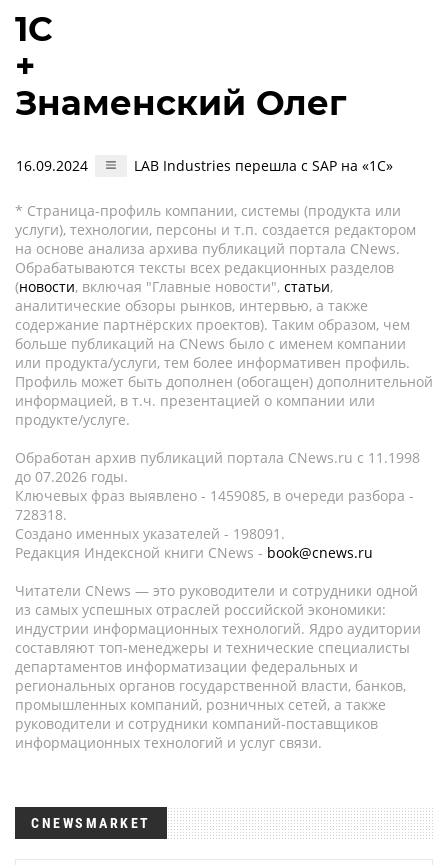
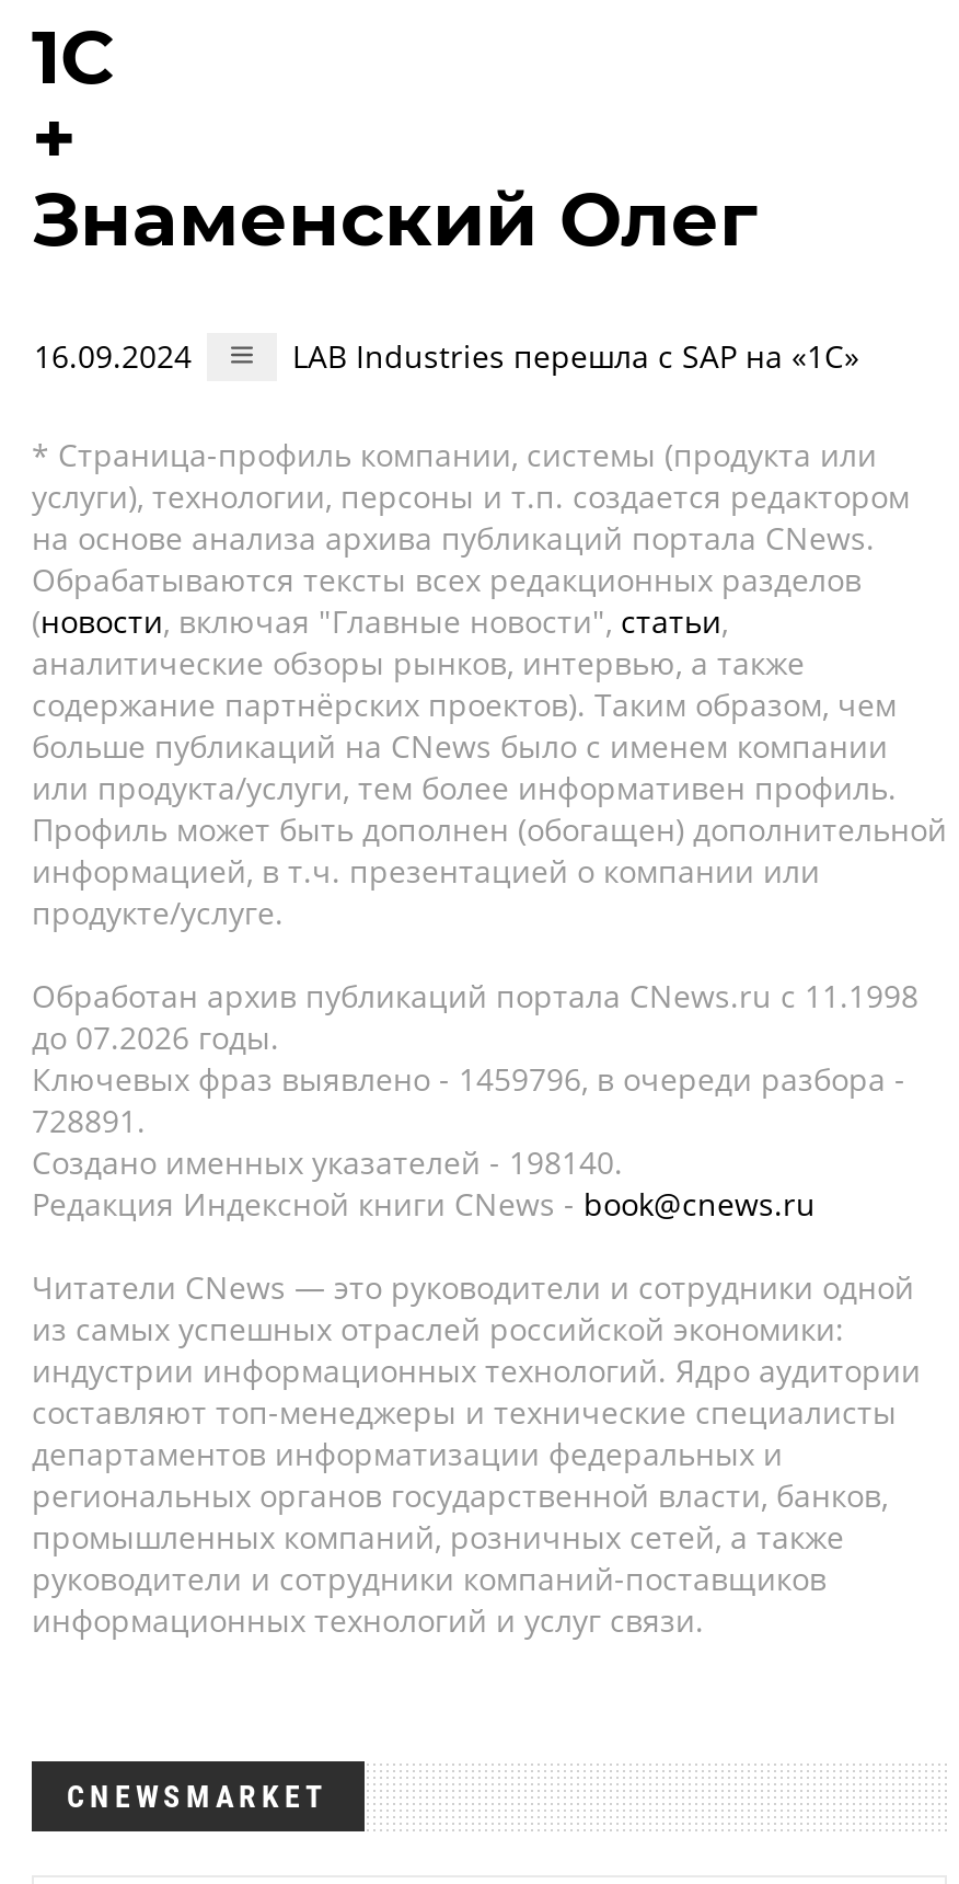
- Ключевых фраз выявлено - 1459085, в очереди разбора -
+ Ключевых фраз выявлено - 1459796, в очереди разбора -

- 728318.
+ 728891.

- Создано именных указателей - 198091.
+ Создано именных указателей - 198140.
